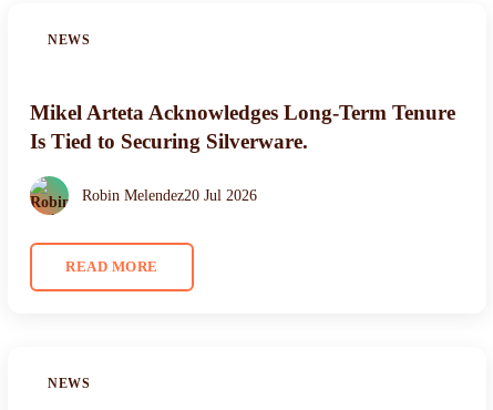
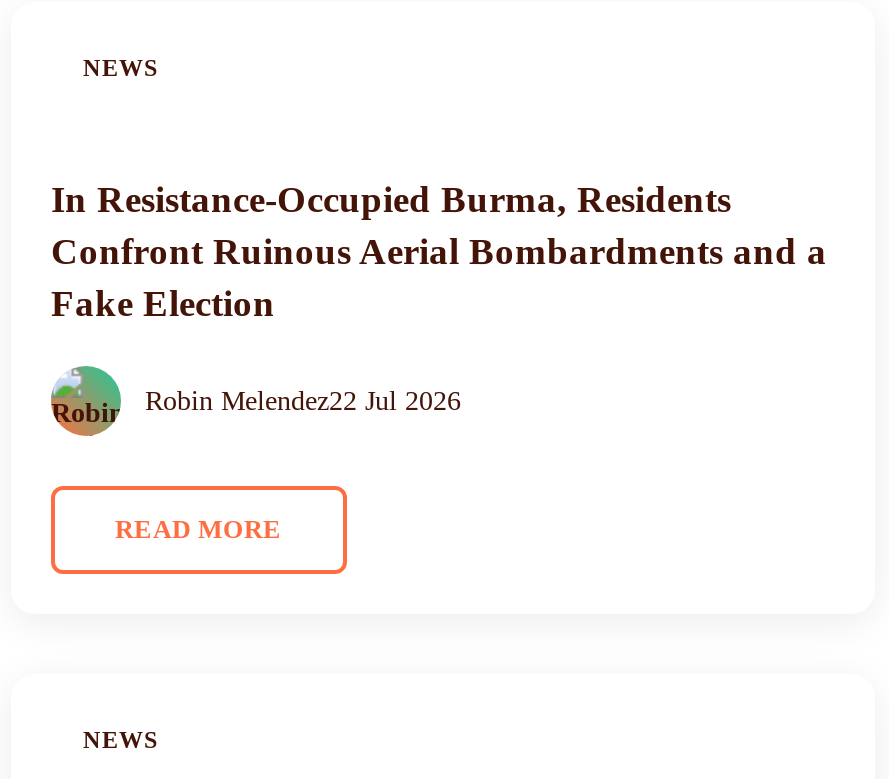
- Mikel Arteta Acknowledges Long-Term Tenure
- Is Tied to Securing Silverware.
+ In Resistance-Occupied Burma, Residents
+ Confront Ruinous Aerial Bombardments and a
+ Fake Election

- Robin Melendez20 Jul 2026
+ Robin Melendez22 Jul 2026
